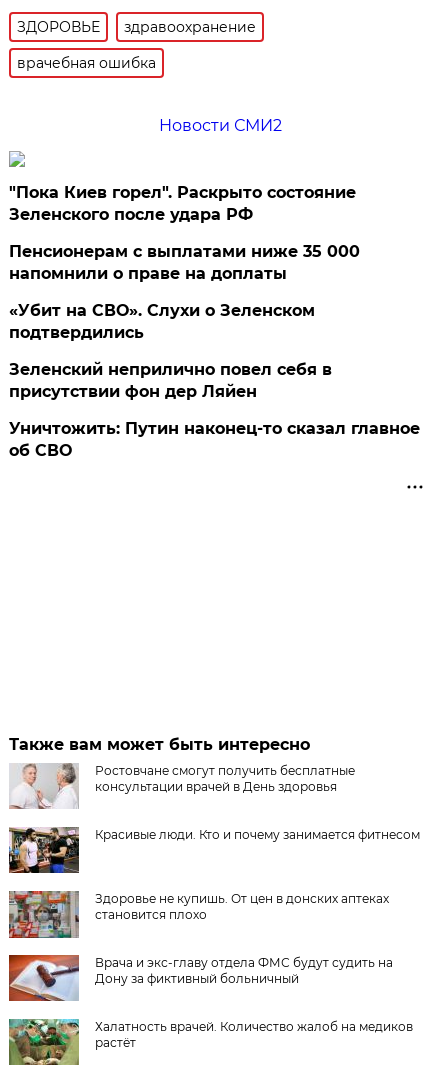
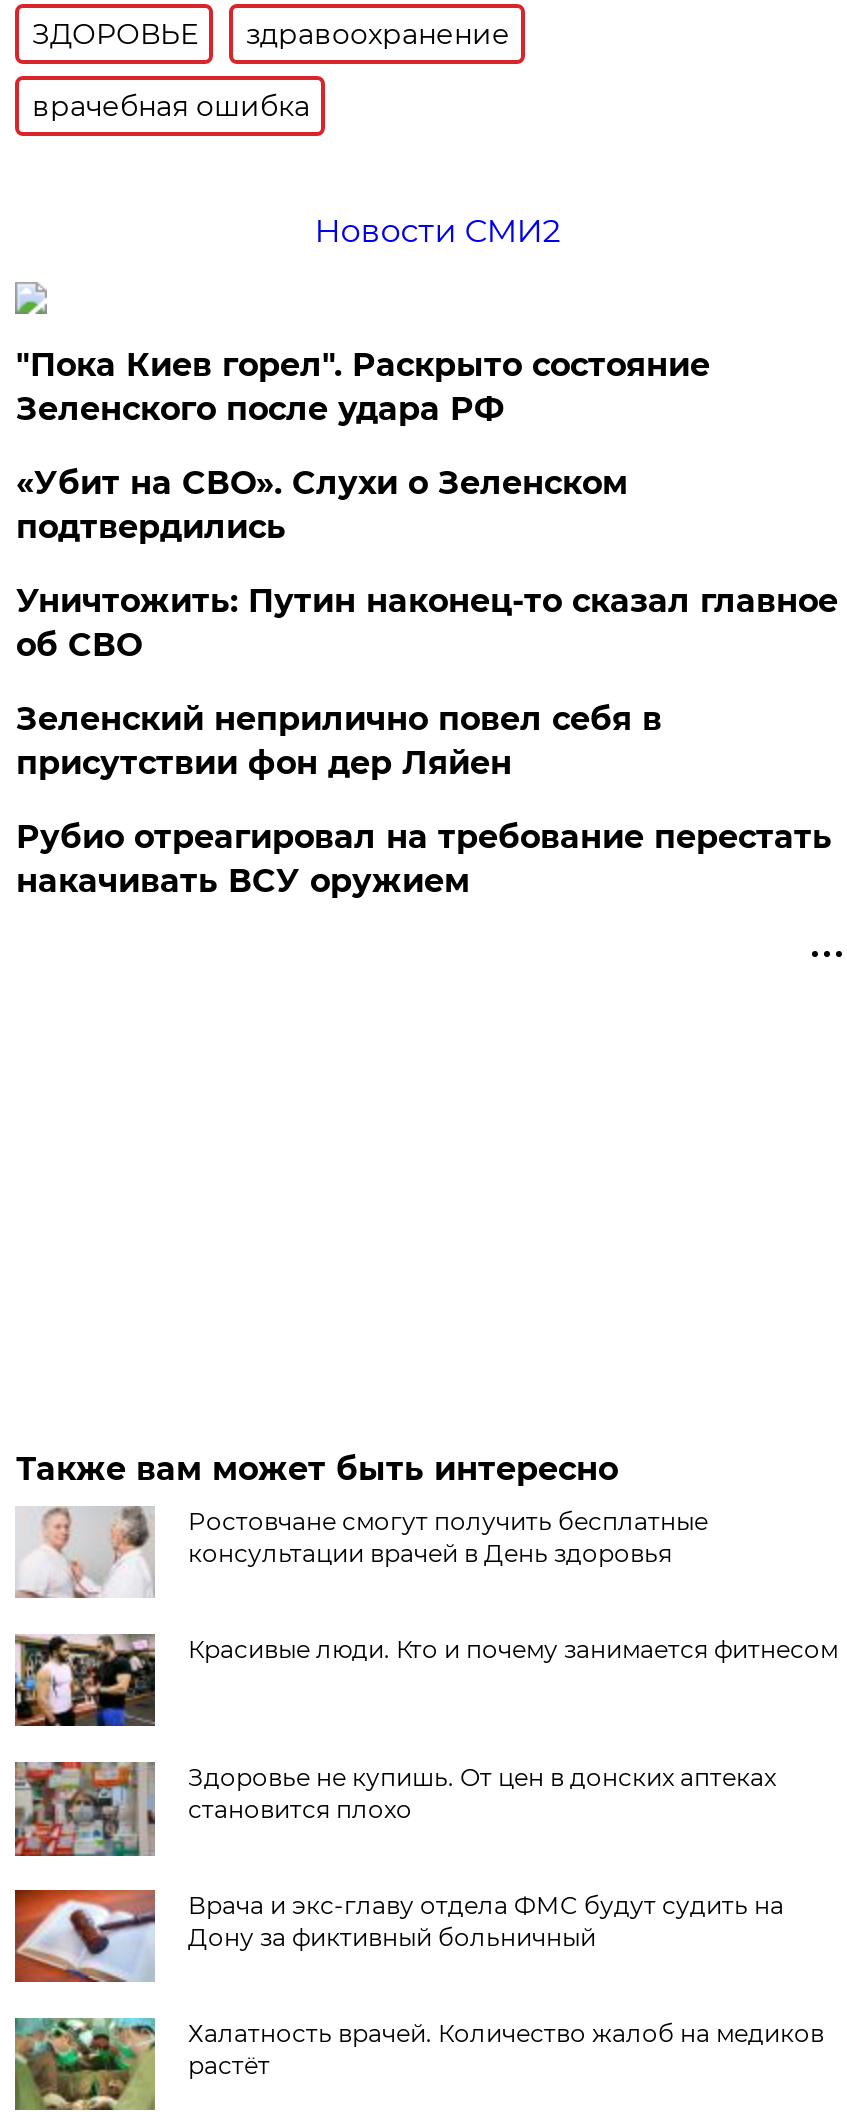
- Пенсионерам с выплатами ниже 35 000
- напомнили о праве на доплаты

moved up: «Убит на СВО». Слухи о Зеленском | подтвердились

+ Рубио отреагировал на требование перестать
+ накачивать ВСУ оружием

moved up: Уничтожить: Путин наконец-то сказал главное | об СВО
